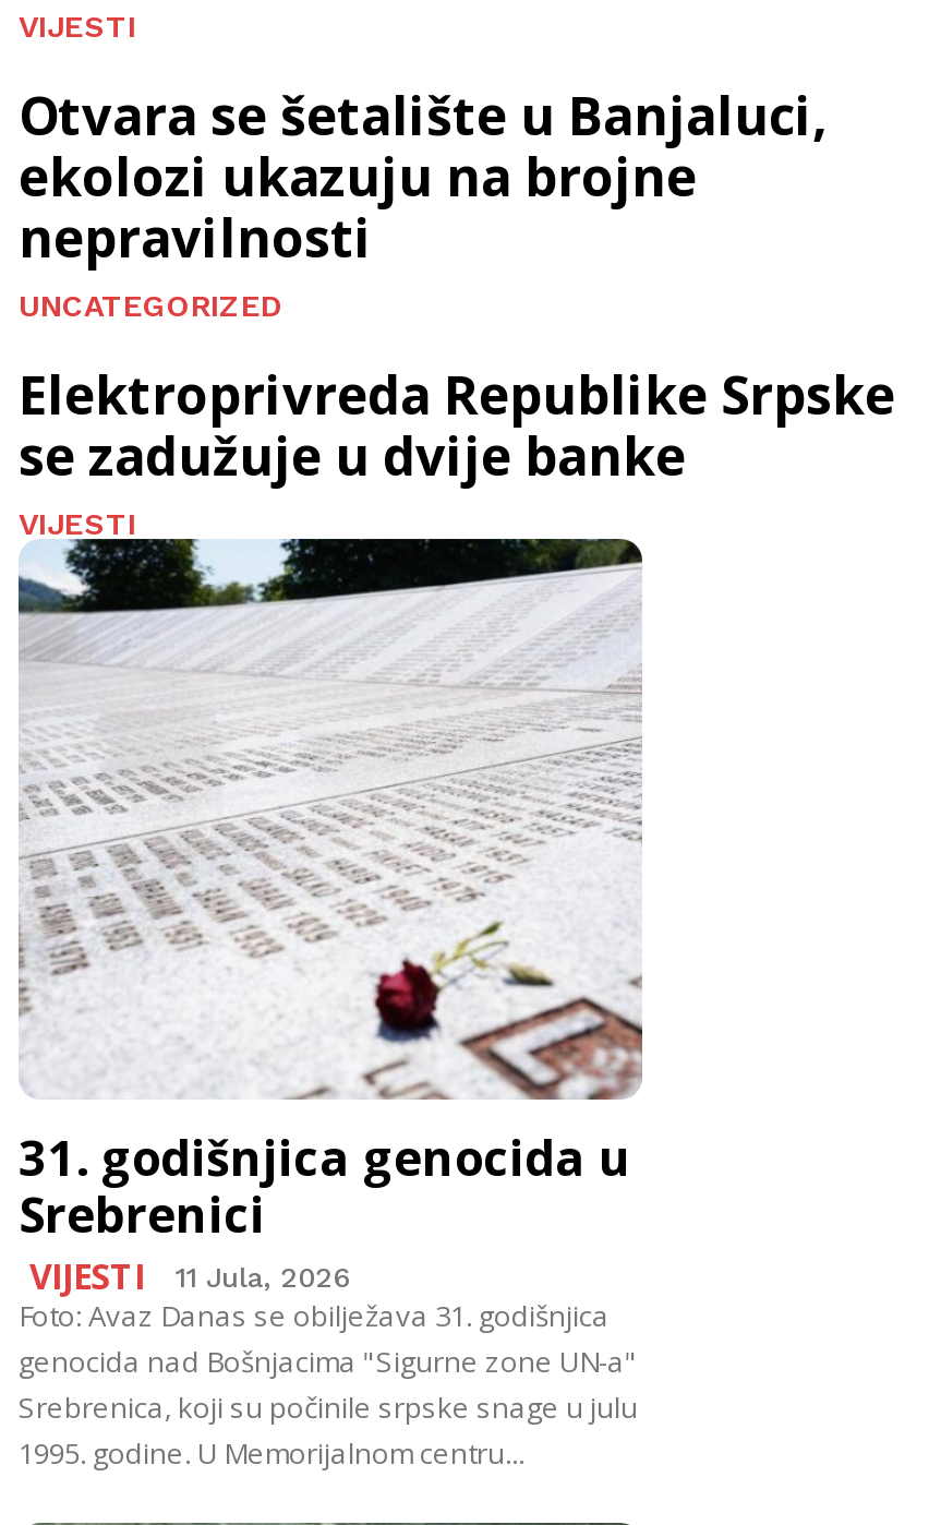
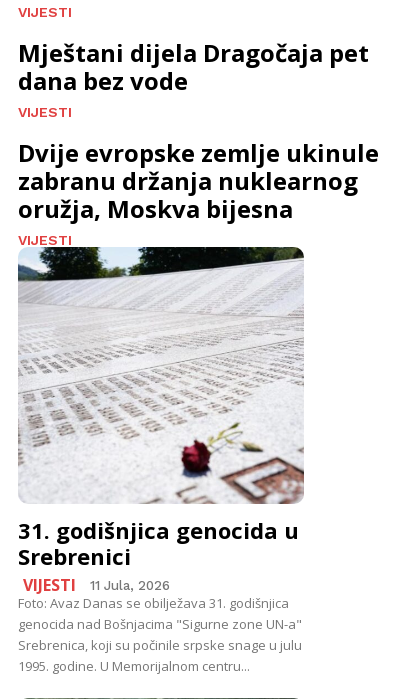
- Otvara se šetalište u Banjaluci,
- ekolozi ukazuju na brojne
- nepravilnosti
- UNCATEGORIZED
+ Mještani dijela Dragočaja pet
+ dana bez vode
+ VIJESTI

- Elektroprivreda Republike Srpske
- se zadužuje u dvije banke
+ Dvije evropske zemlje ukinule
+ zabranu držanja nuklearnog
+ oružja, Moskva bijesna
